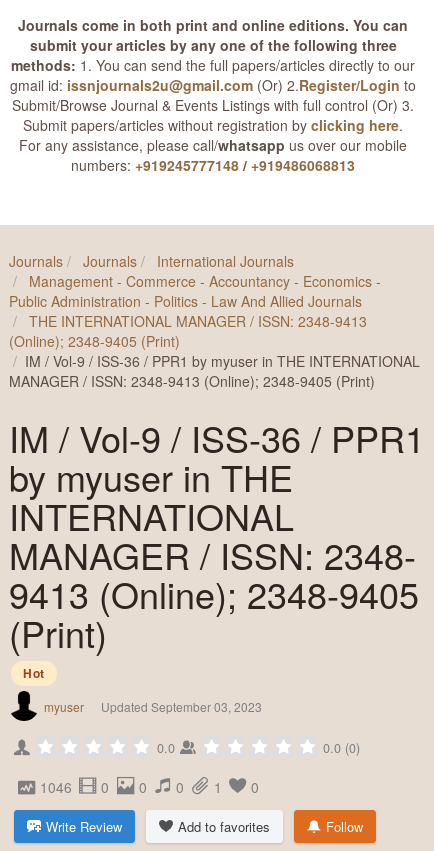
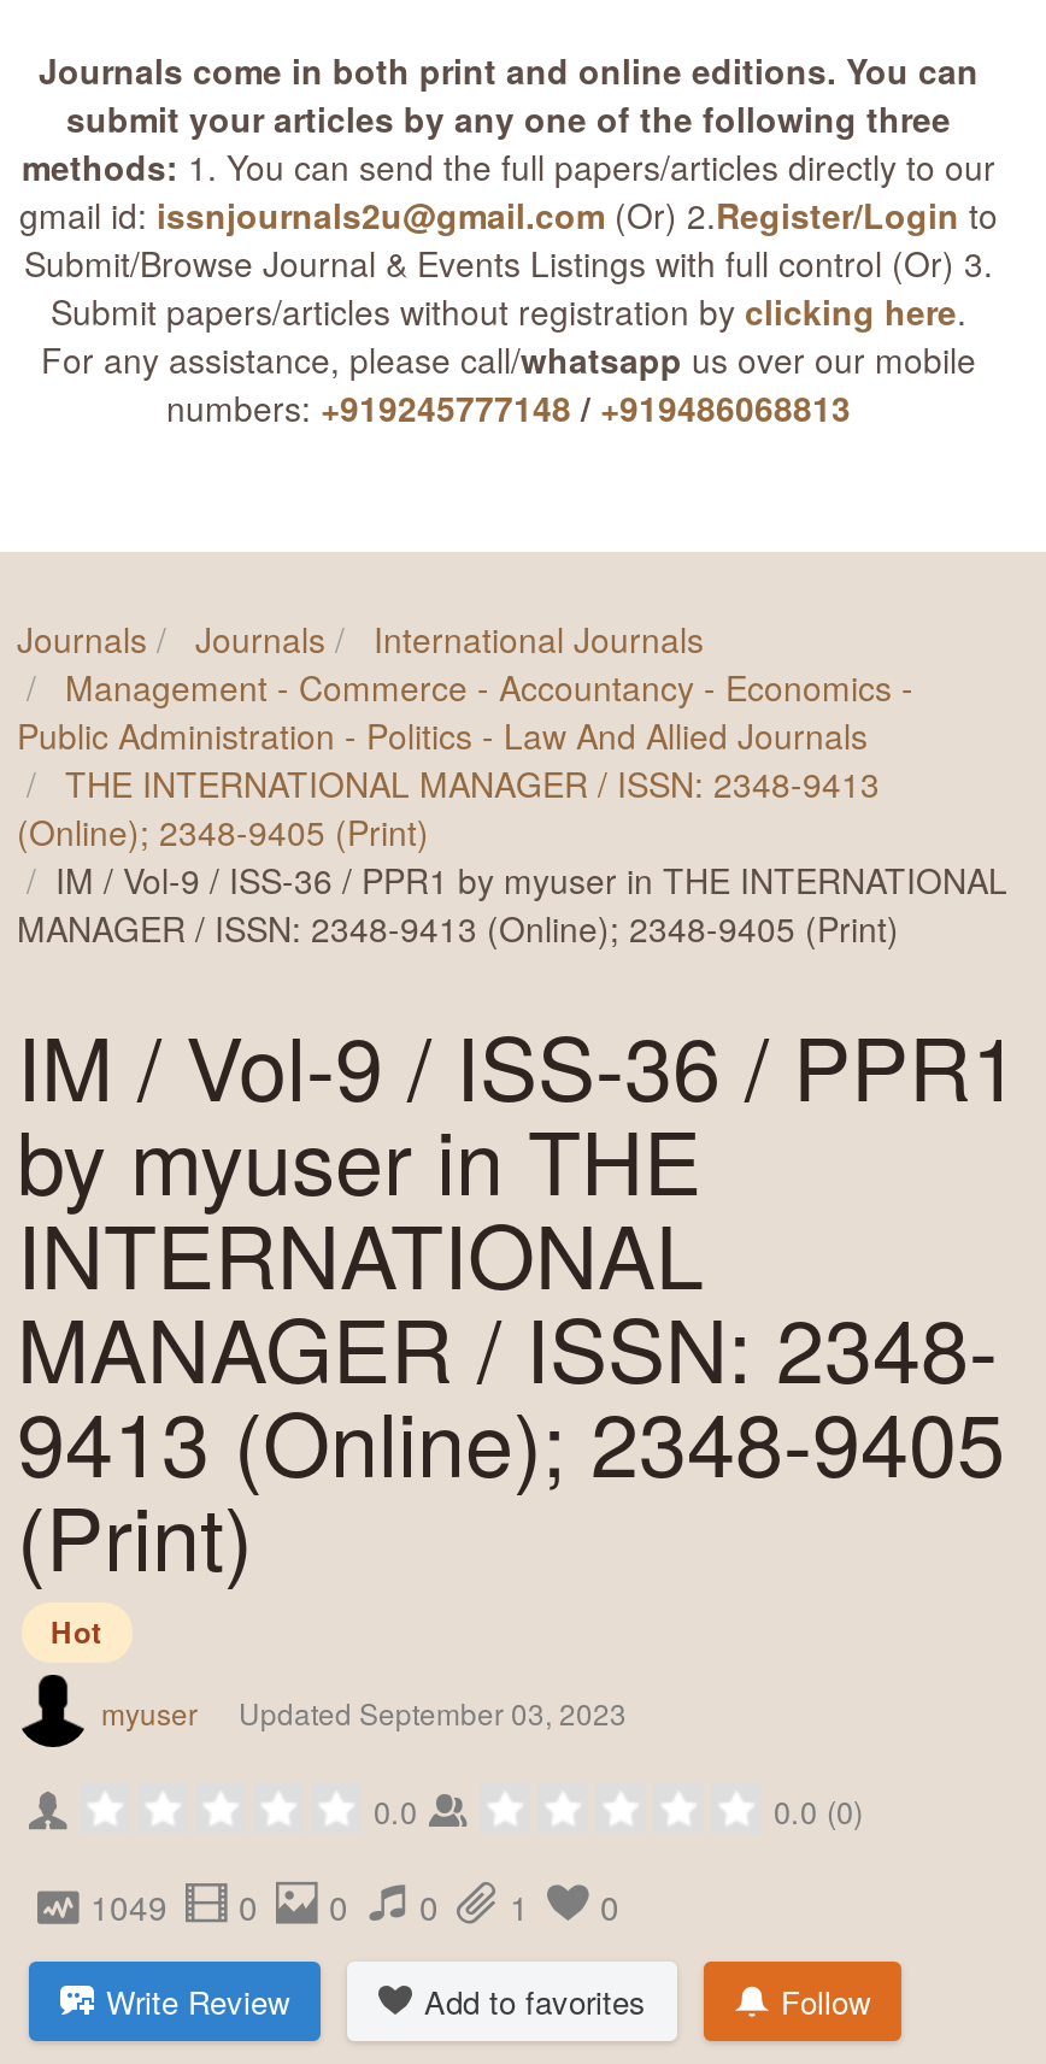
- 1046 0 0 0 1 0
+ 1049 0 0 0 1 0
